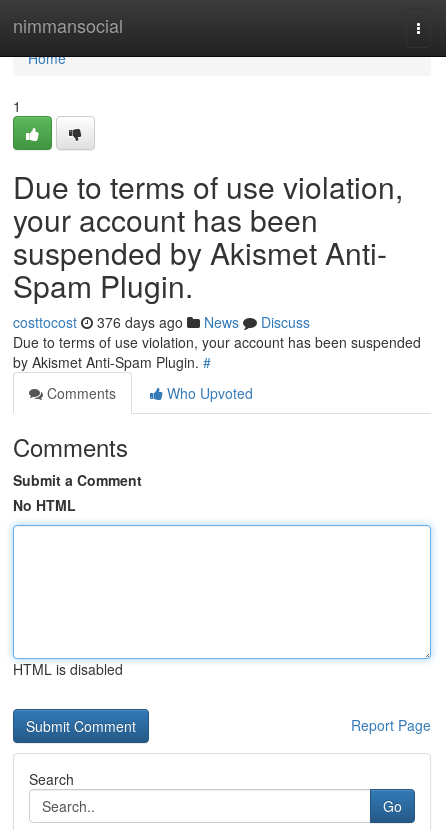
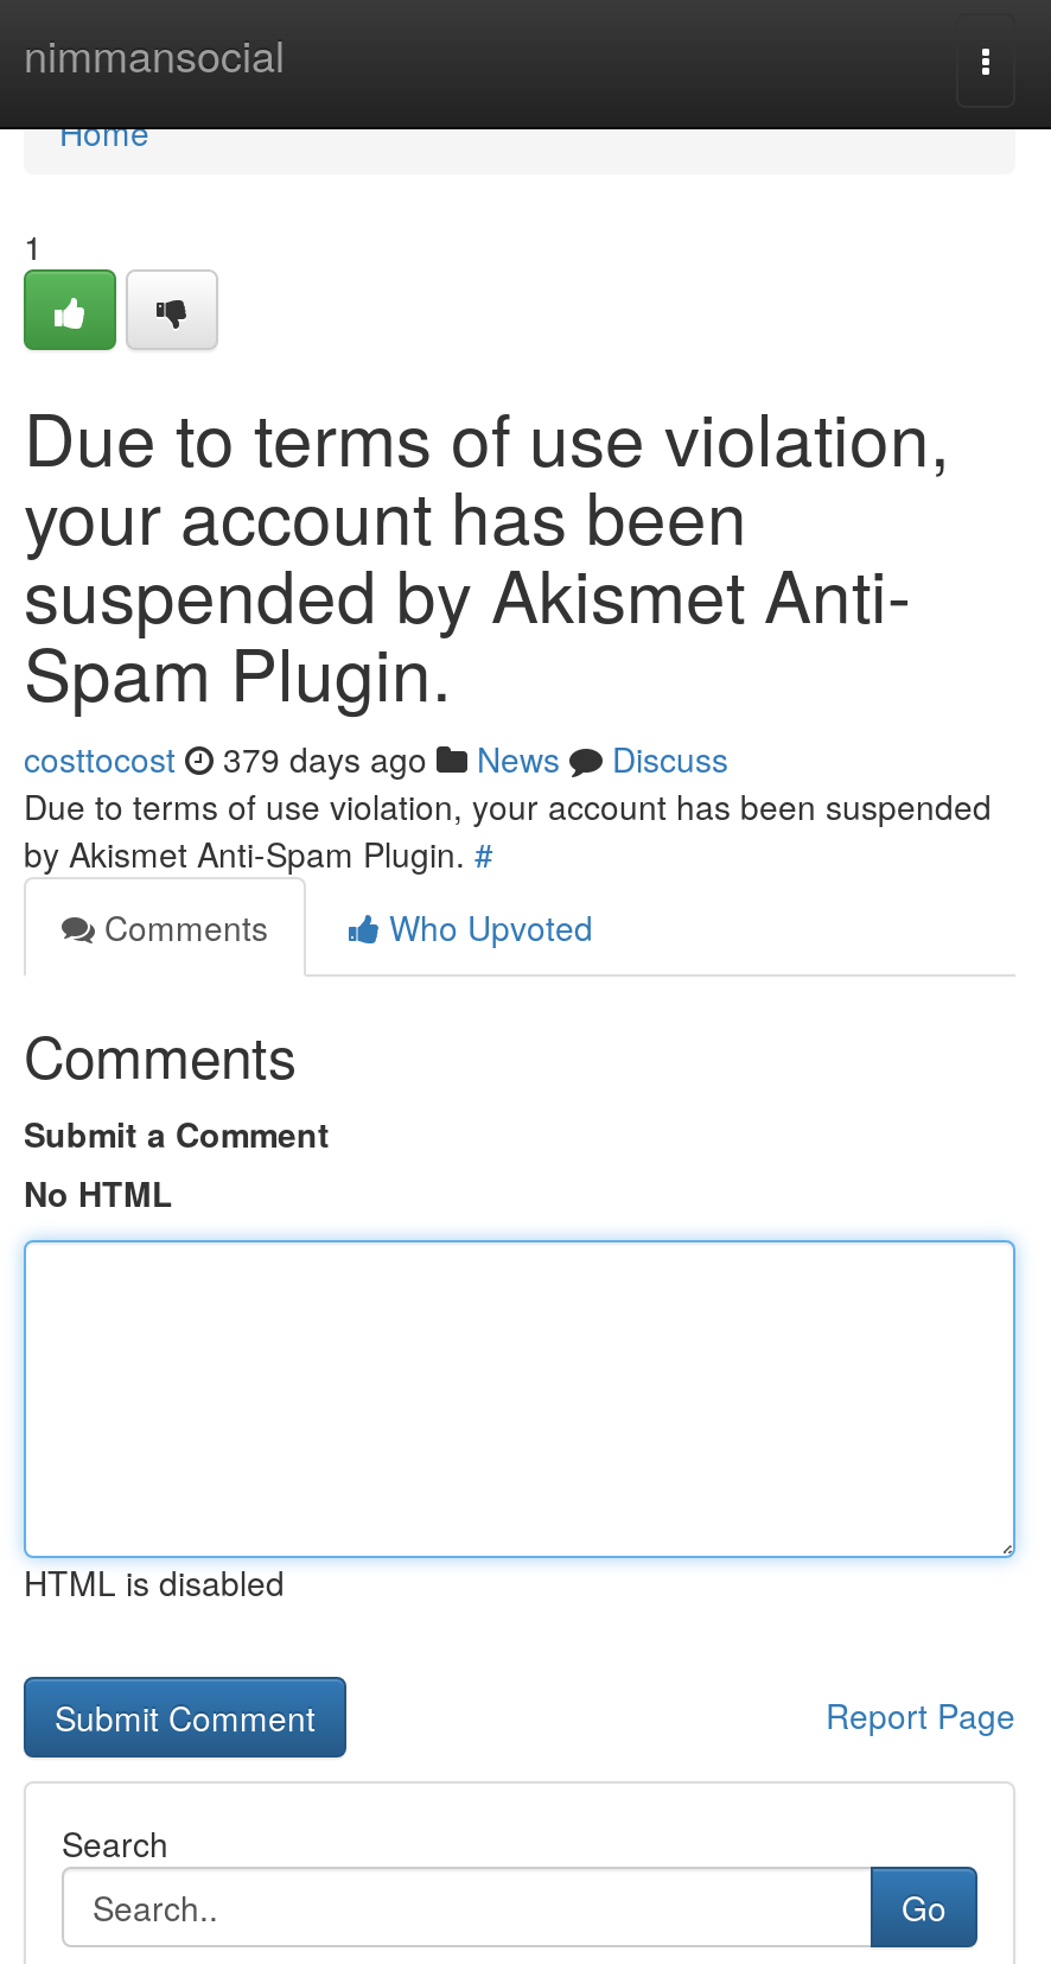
- costtocost 376 days ago News Discuss
+ costtocost 379 days ago News Discuss
